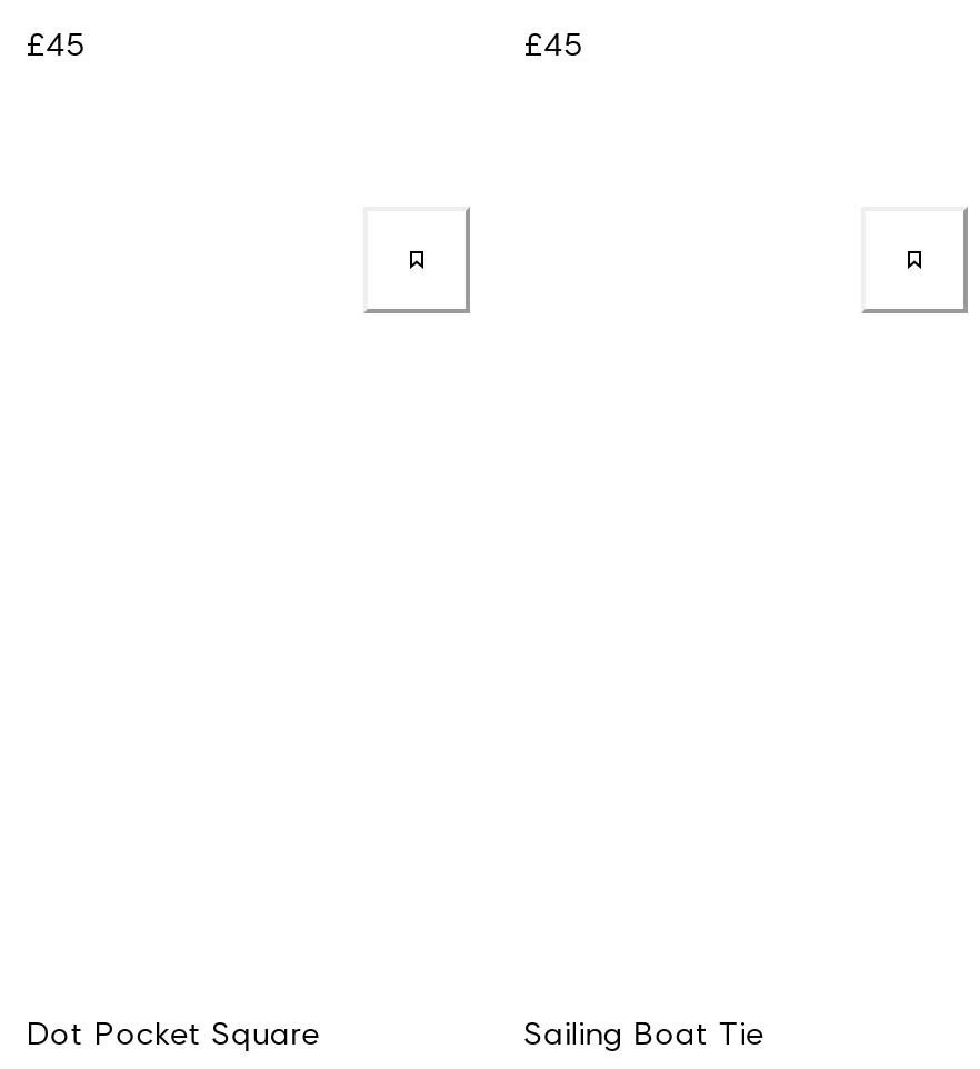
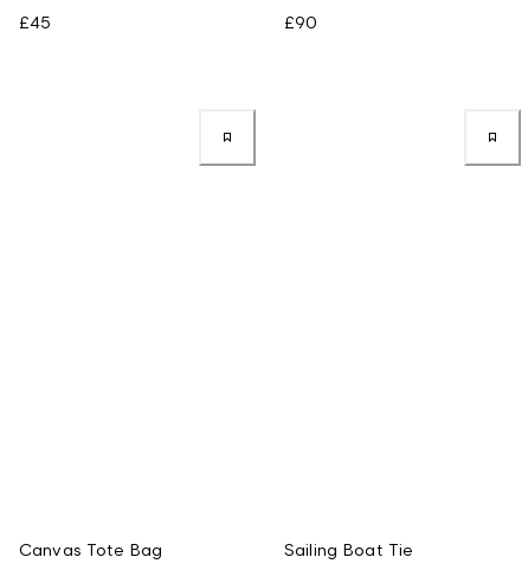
- £45
+ £90

- Dot Pocket Square
+ Canvas Tote Bag
